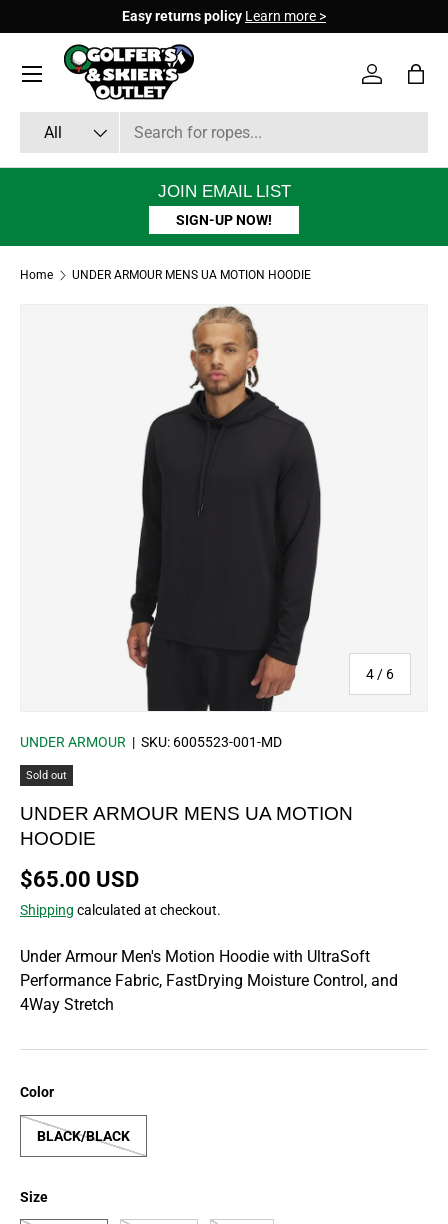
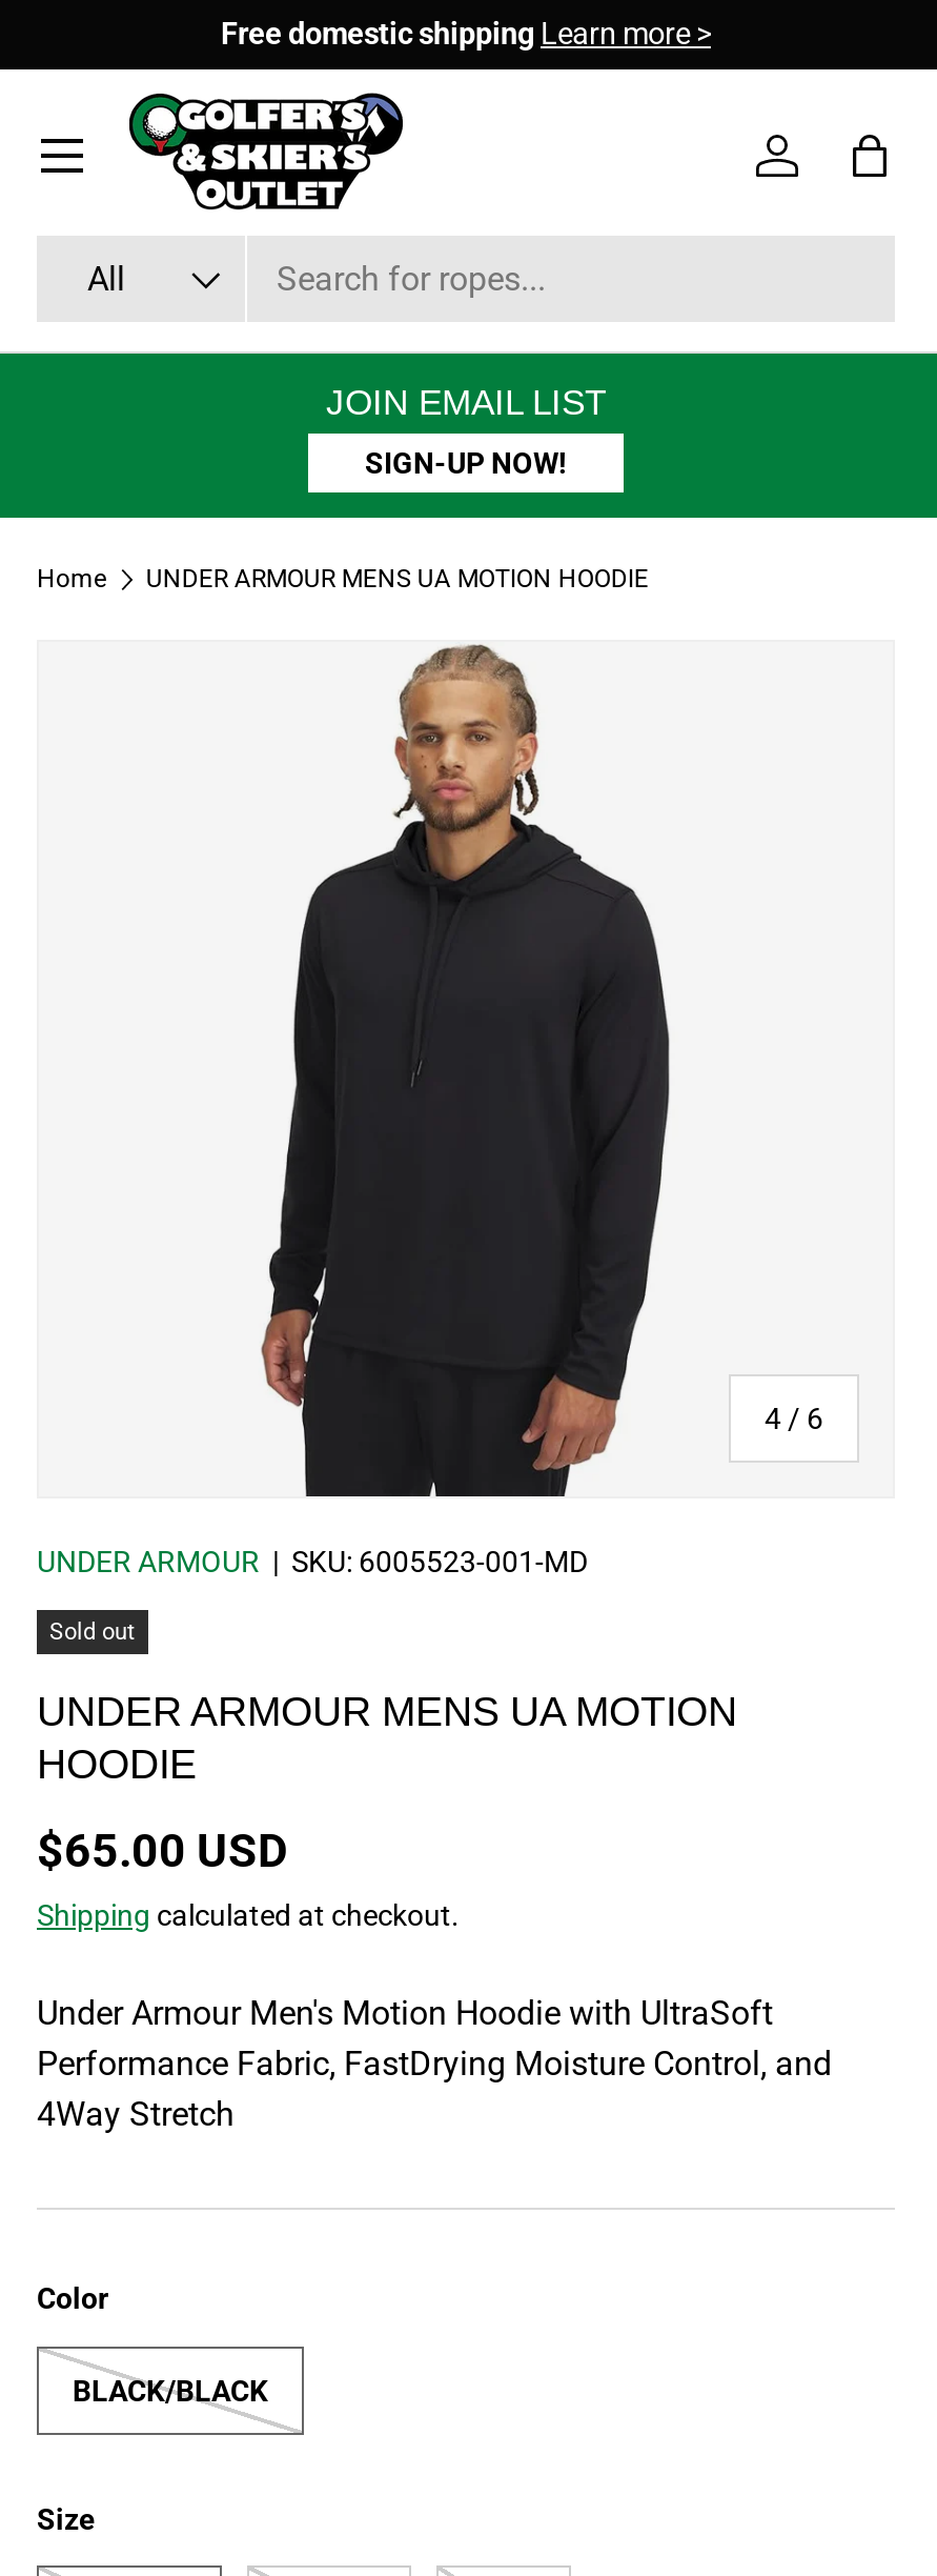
- Easy returns policy Learn more >
+ Free domestic shipping Learn more >
